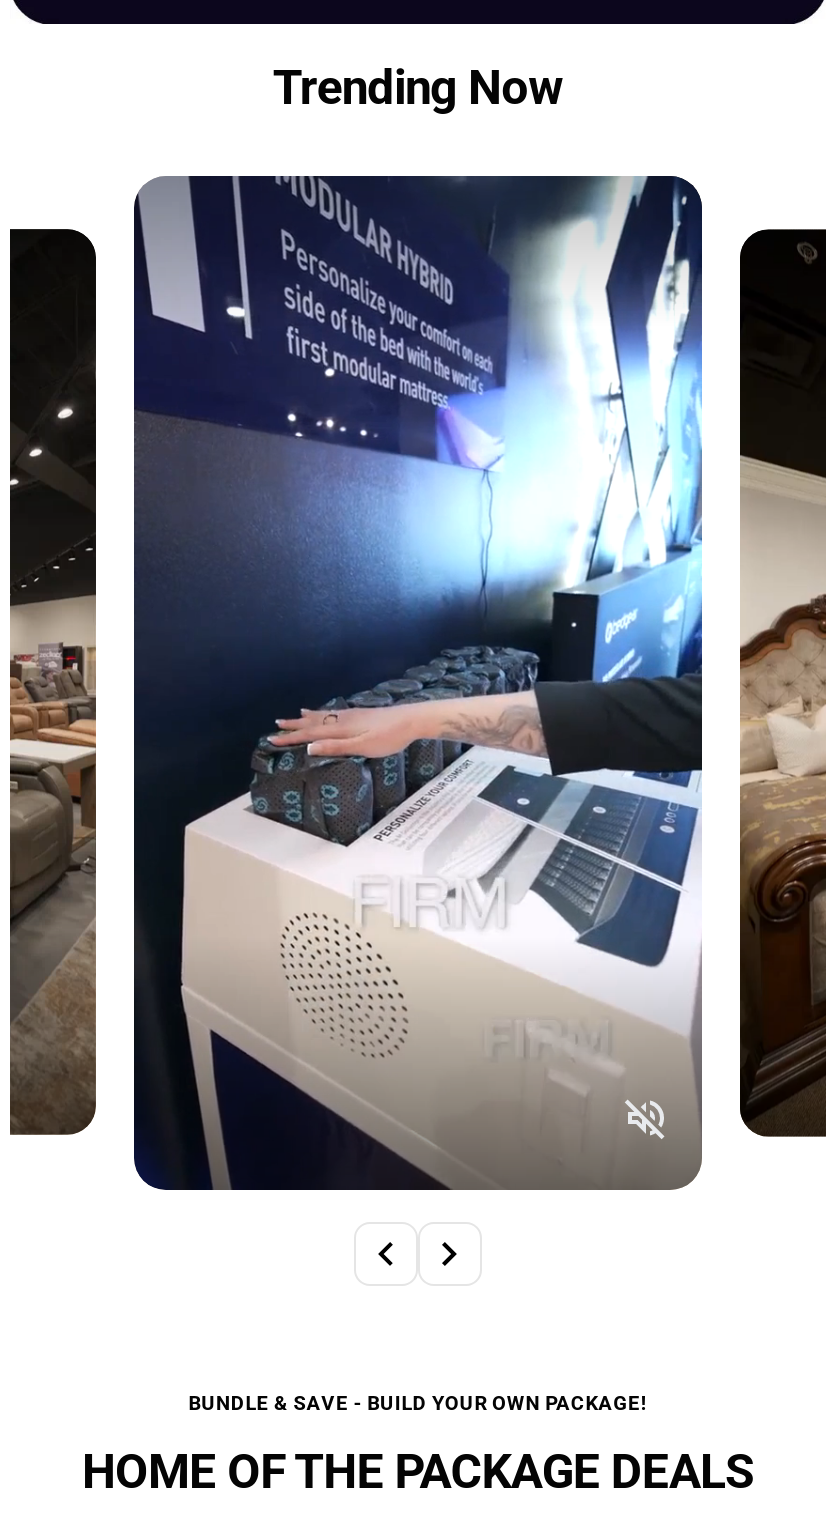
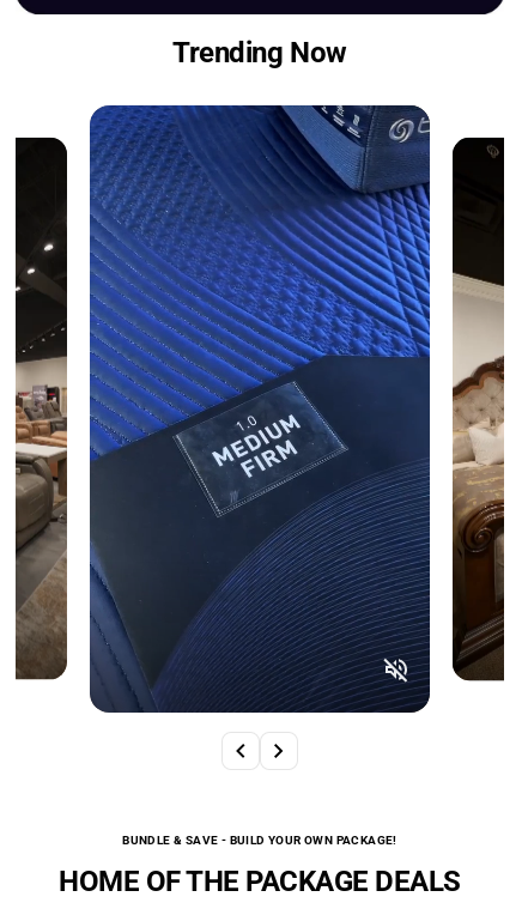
- [image]
+ [image]
